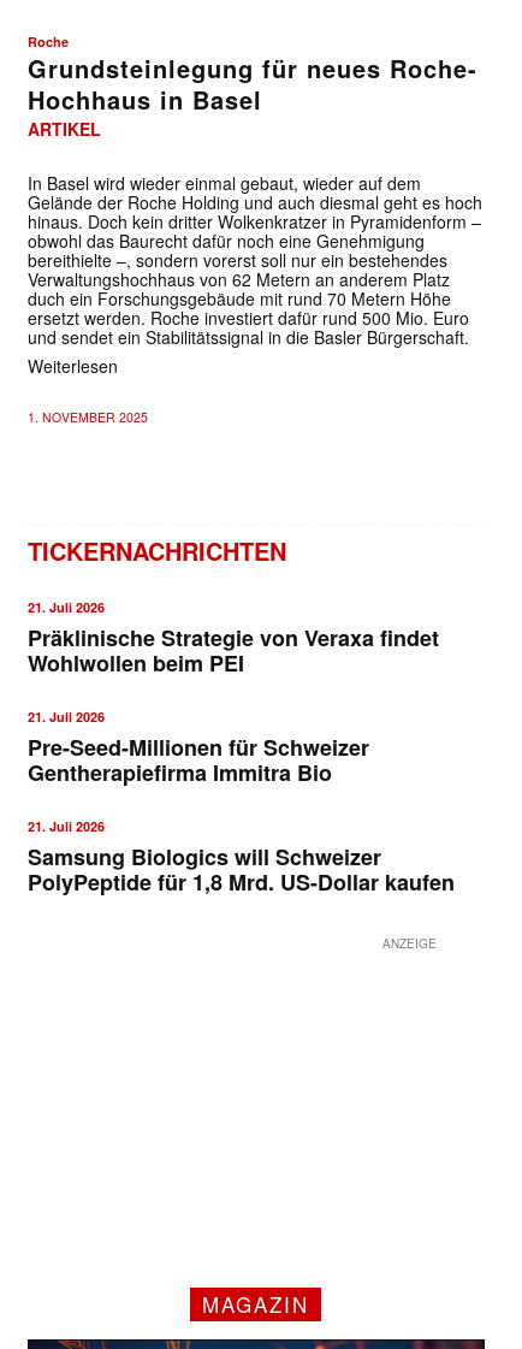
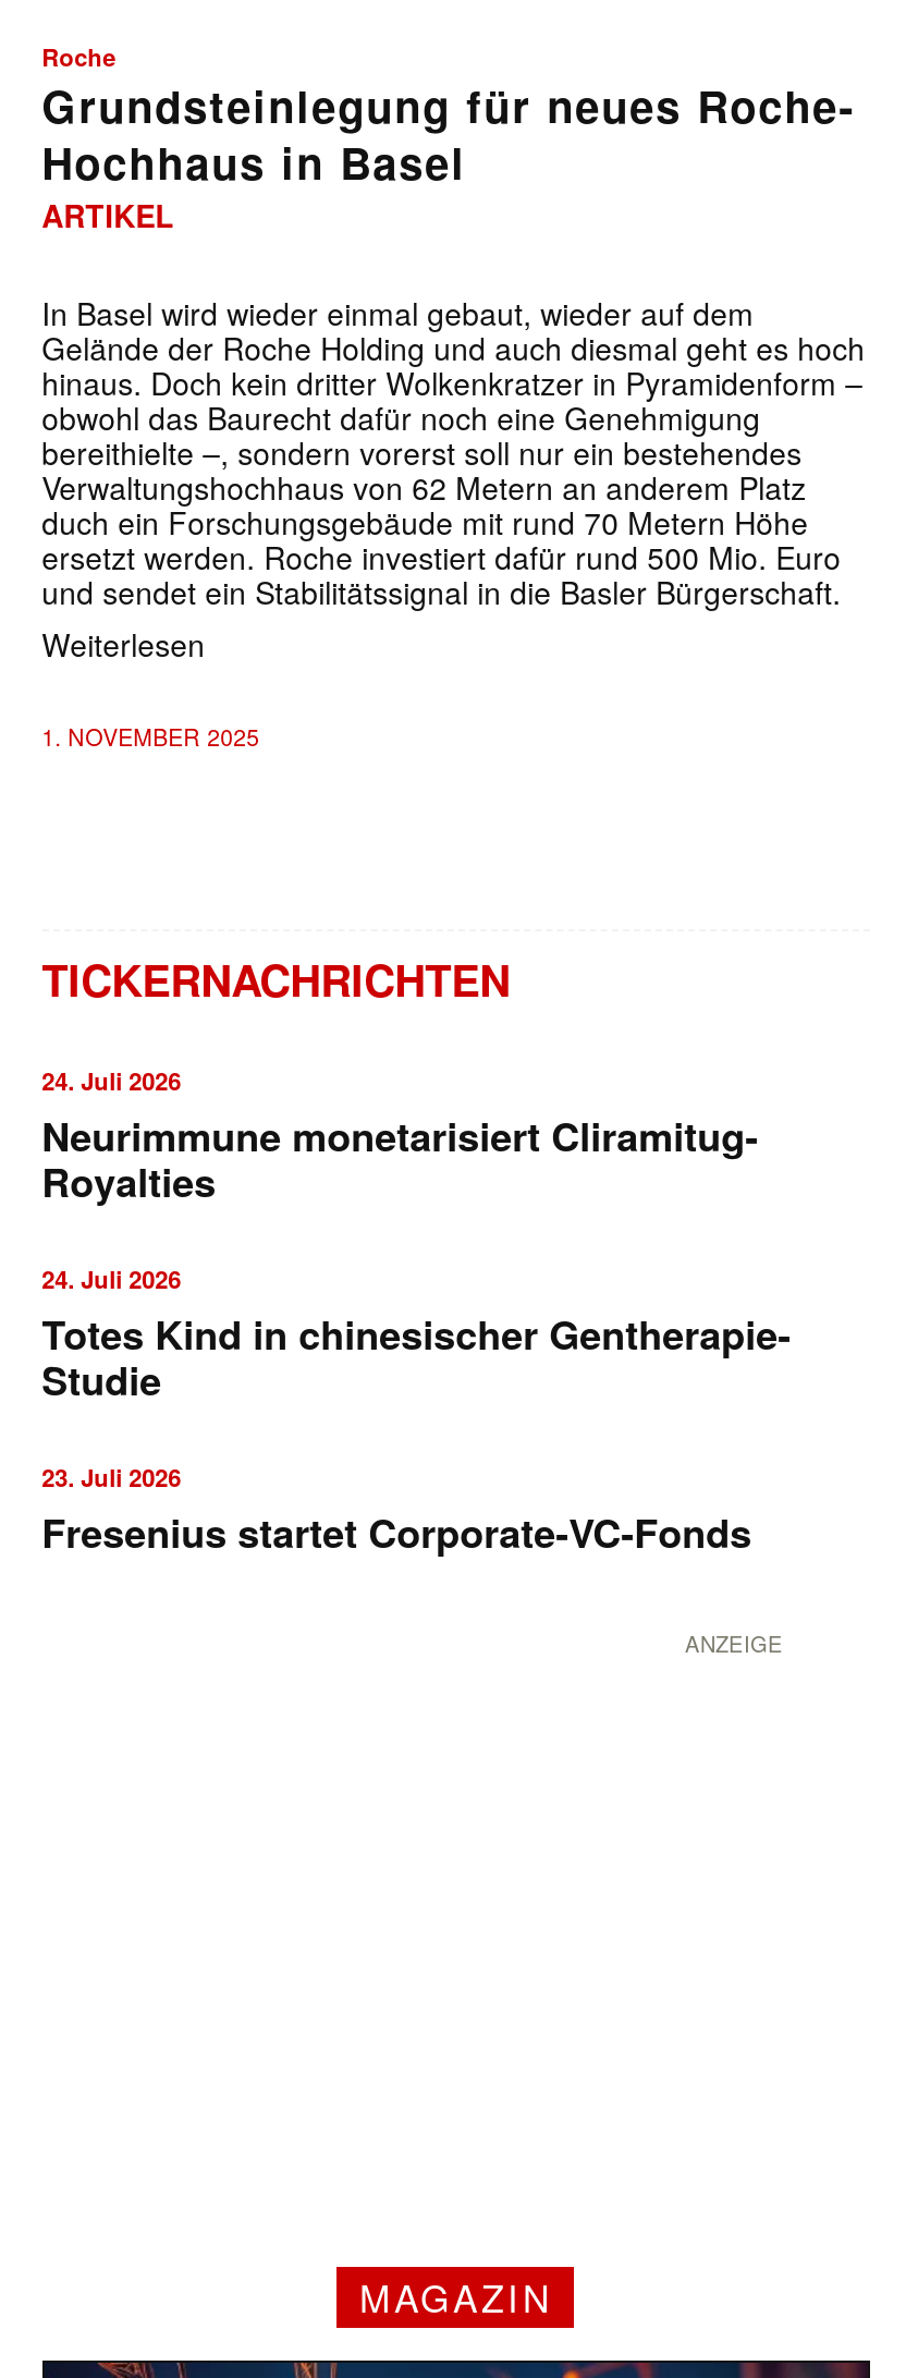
- 21. Juli 2026
- Präklinische Strategie von Veraxa findet
- Wohlwollen beim PEI
+ 24. Juli 2026
+ Neurimmune monetarisiert Cliramitug-
+ Royalties

- 21. Juli 2026
- Pre-Seed-Millionen für Schweizer
- Gentherapiefirma Immitra Bio
+ 24. Juli 2026
+ Totes Kind in chinesischer Gentherapie-
+ Studie

- 21. Juli 2026
- Samsung Biologics will Schweizer
- PolyPeptide für 1,8 Mrd. US-Dollar kaufen
+ 23. Juli 2026
+ Fresenius startet Corporate-VC-Fonds
